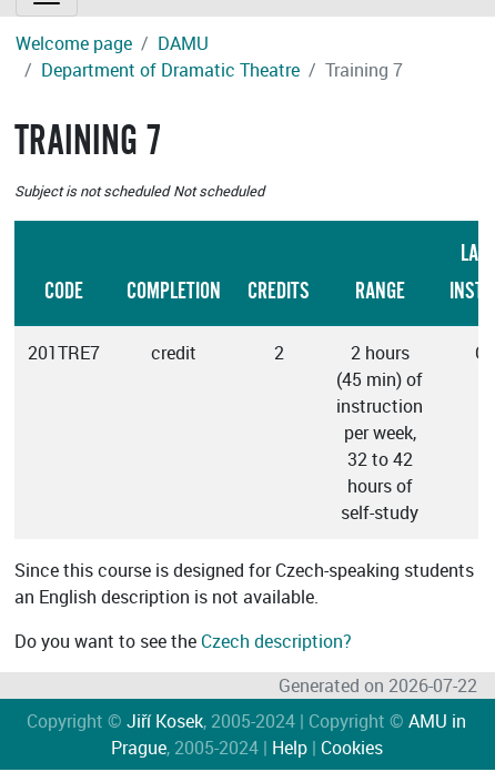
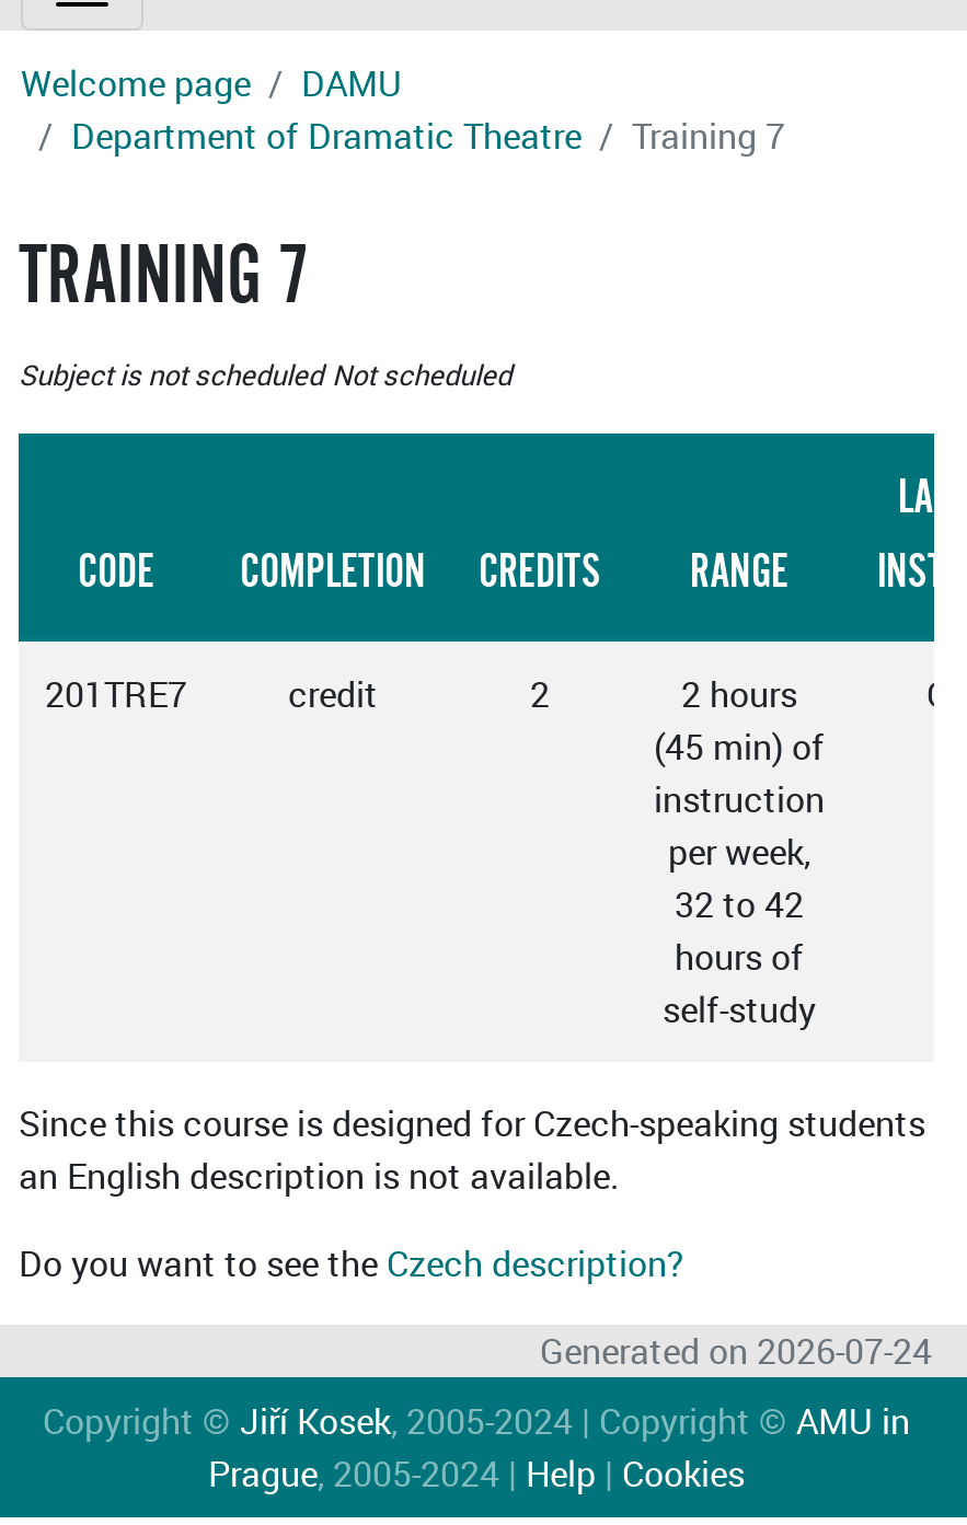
- Generated on 2026-07-22
+ Generated on 2026-07-24
